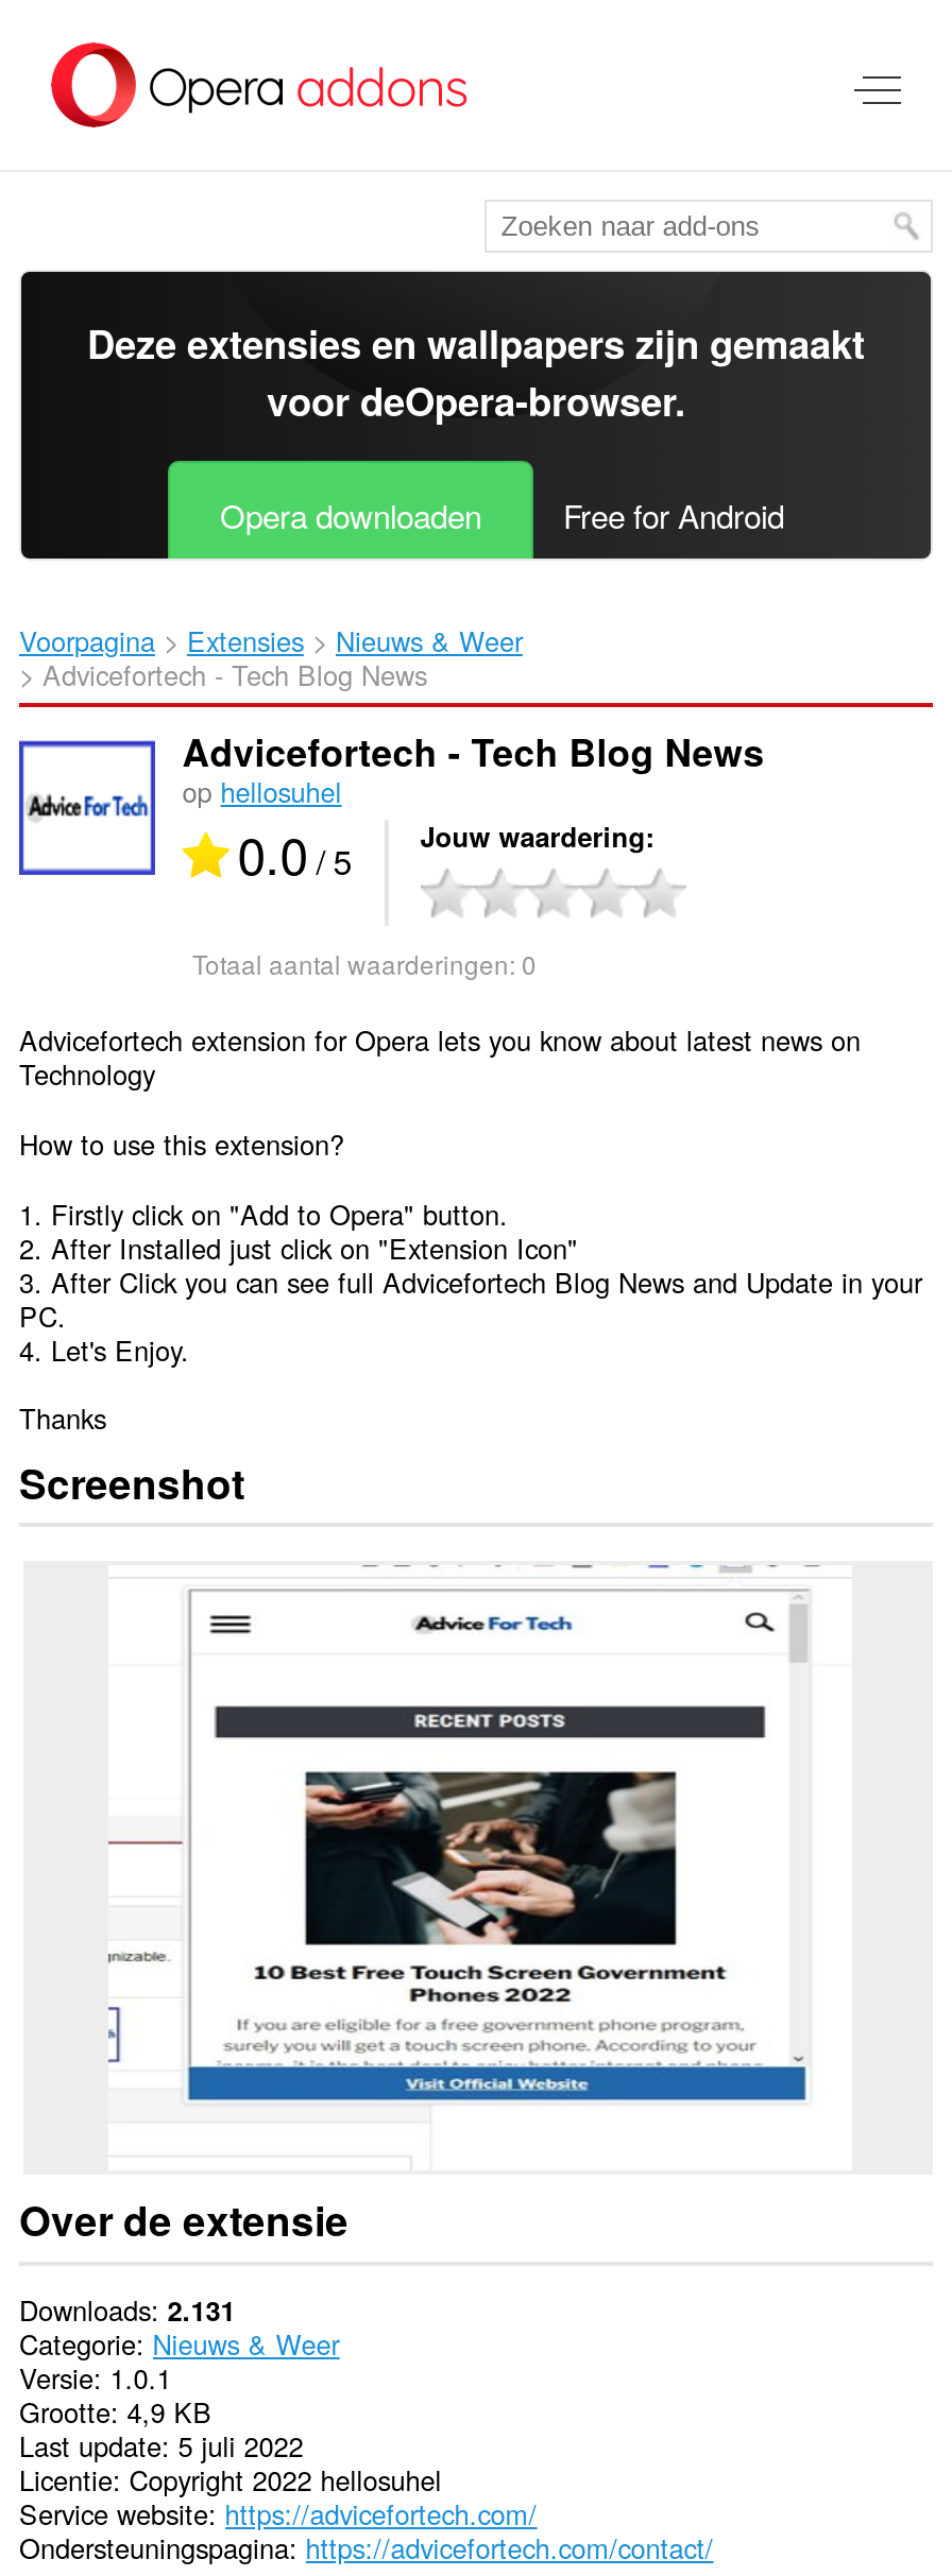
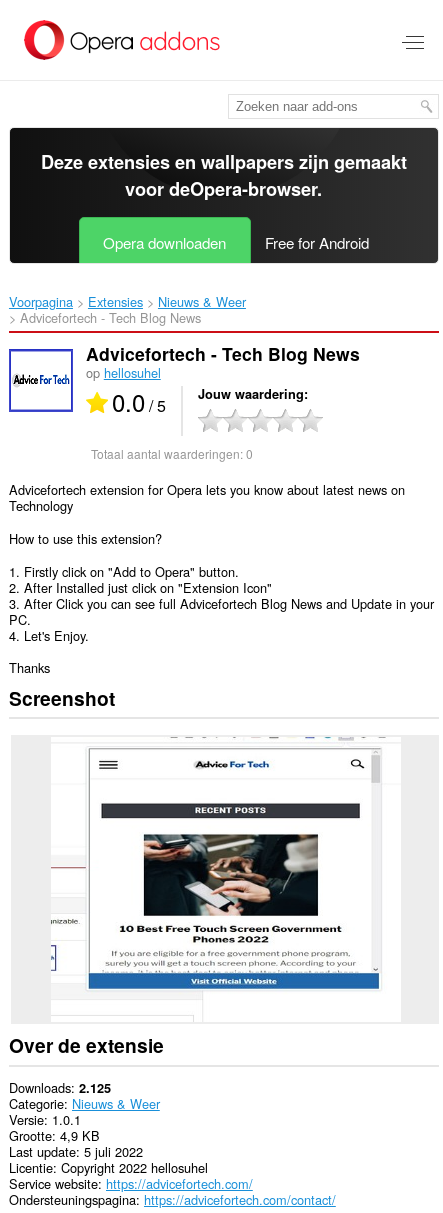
- Downloads 2.131
+ Downloads 2.125
